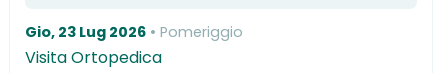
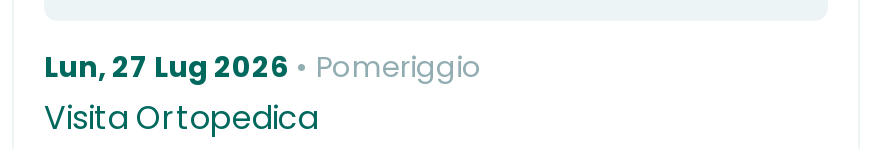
- Gio, 23 Lug 2026 Pomeriggio
+ Lun, 27 Lug 2026 Pomeriggio
